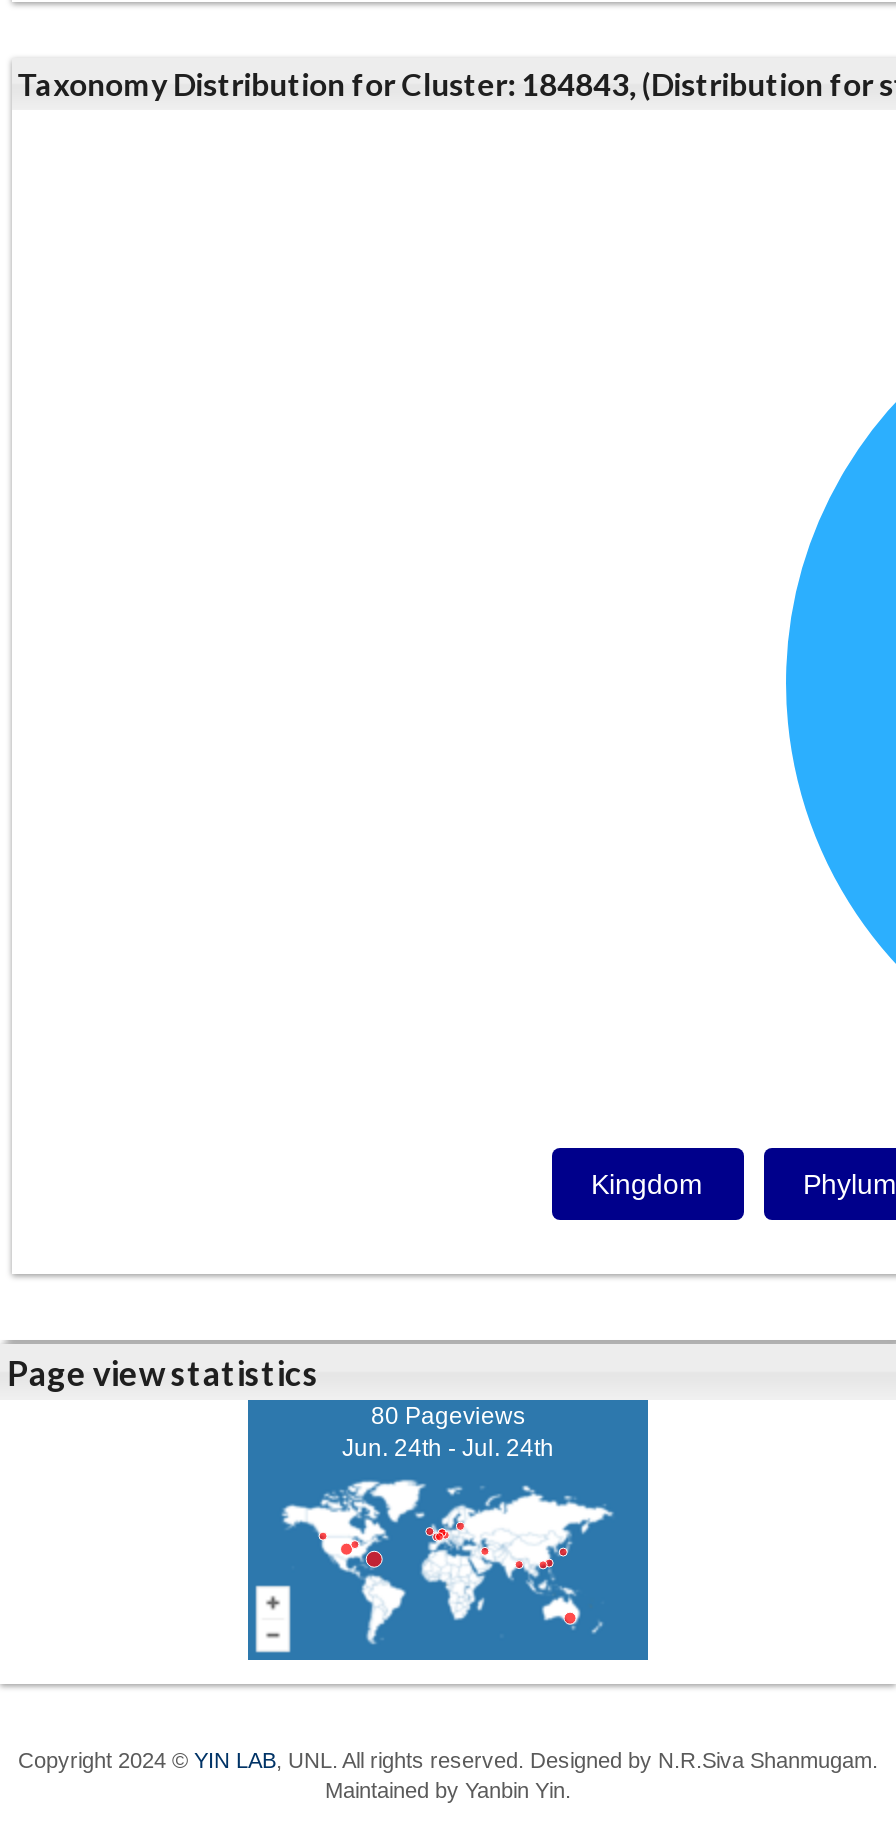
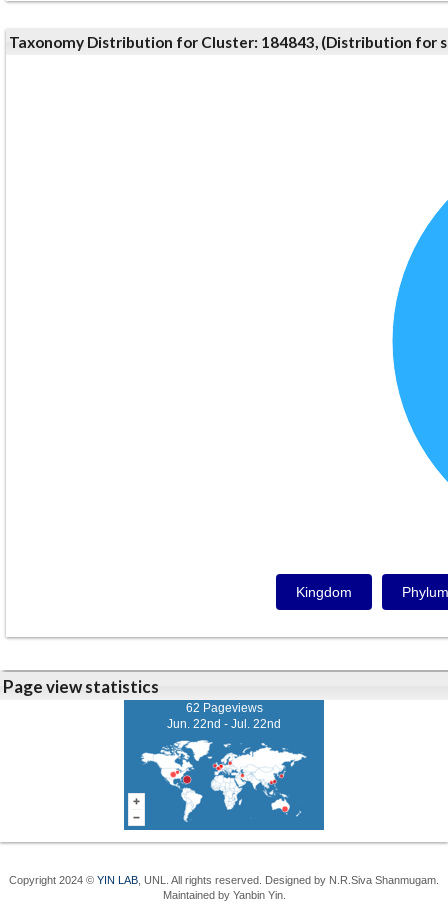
- 80 Pageviews
+ 62 Pageviews

- Jun. 24th - Jul. 24th
+ Jun. 22nd - Jul. 22nd
